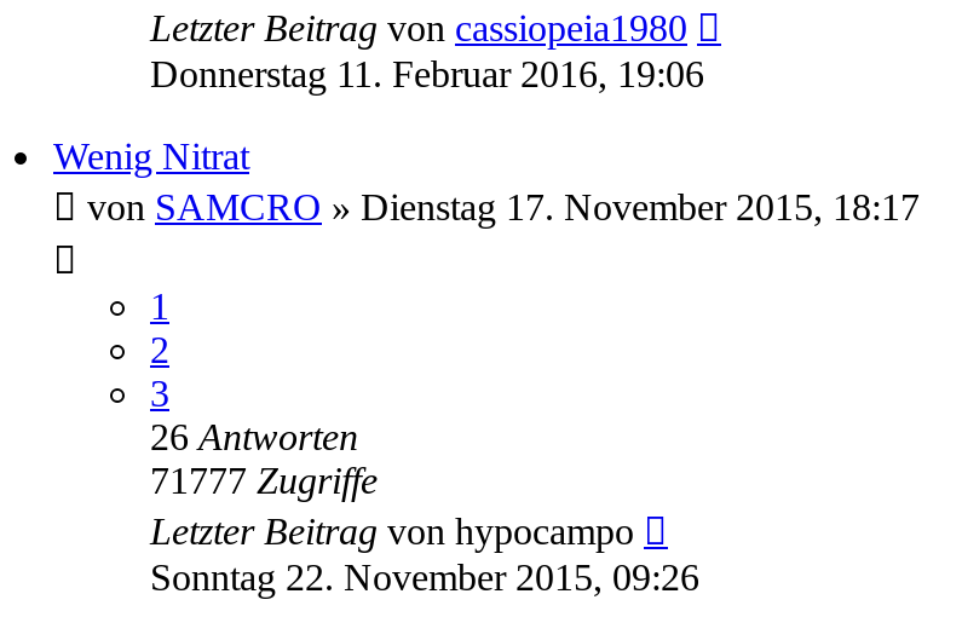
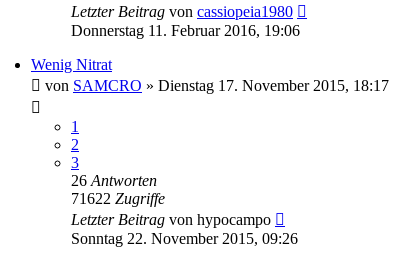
- 71777 Zugriffe
+ 71622 Zugriffe
